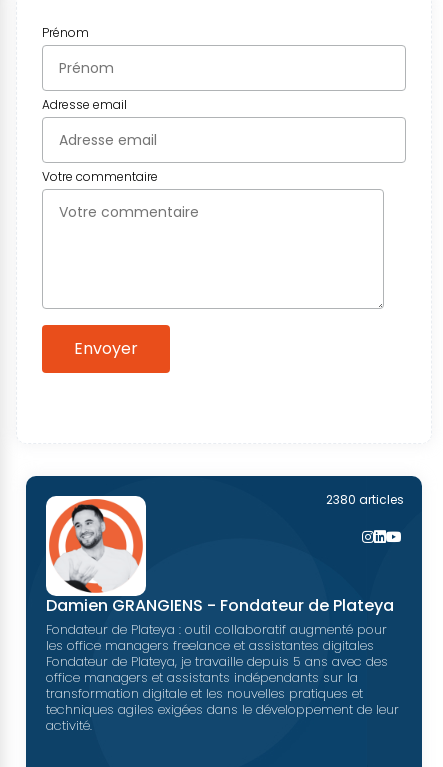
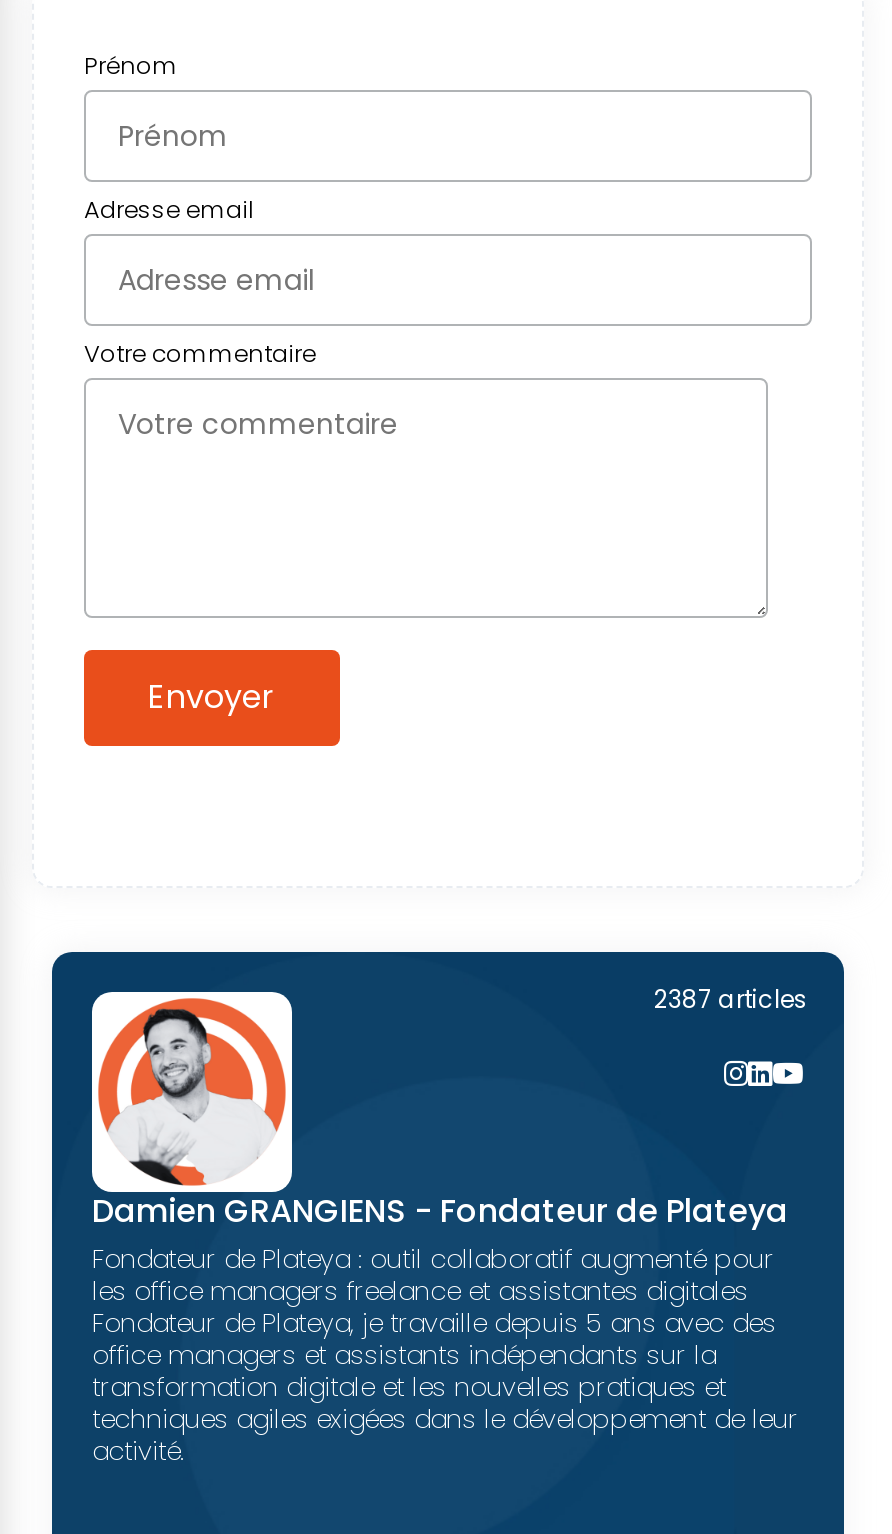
- 2380 articles
+ 2387 articles
